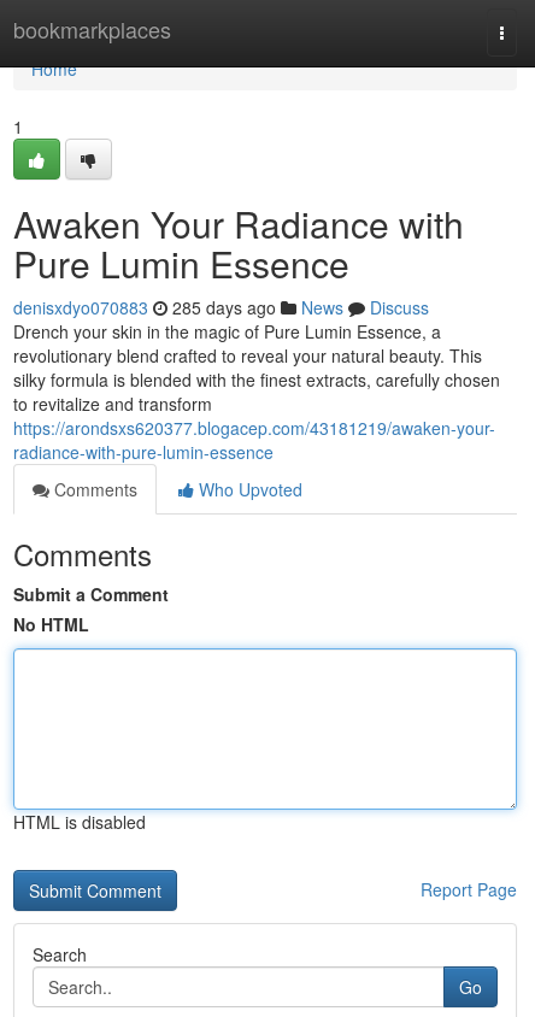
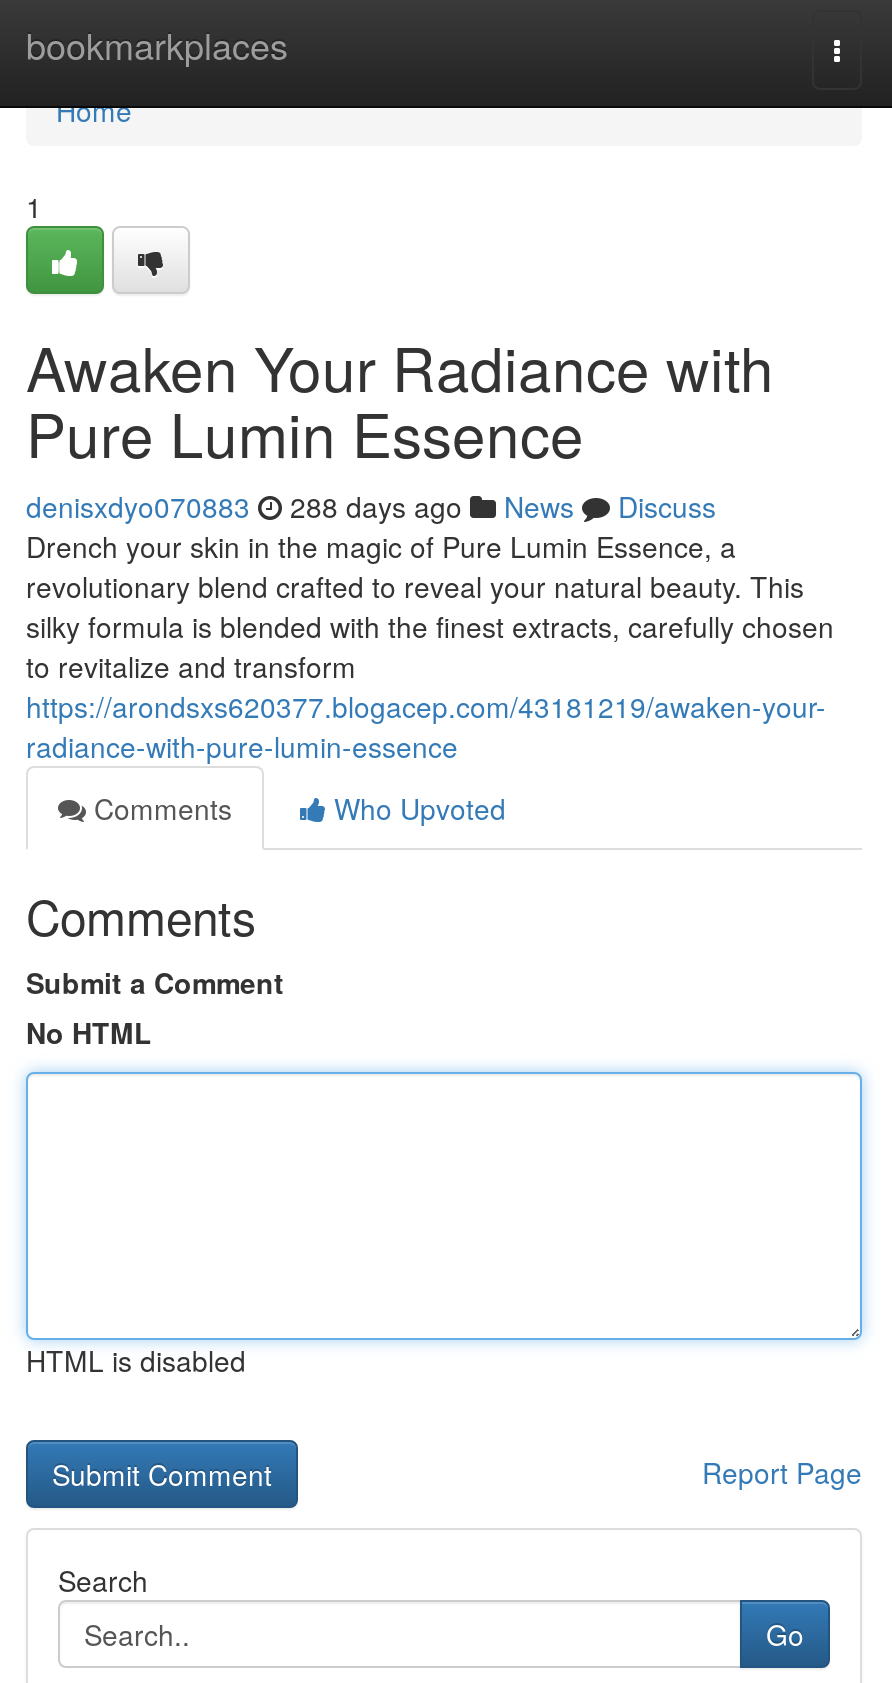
- denisxdyo070883 285 days ago News Discuss
+ denisxdyo070883 288 days ago News Discuss
